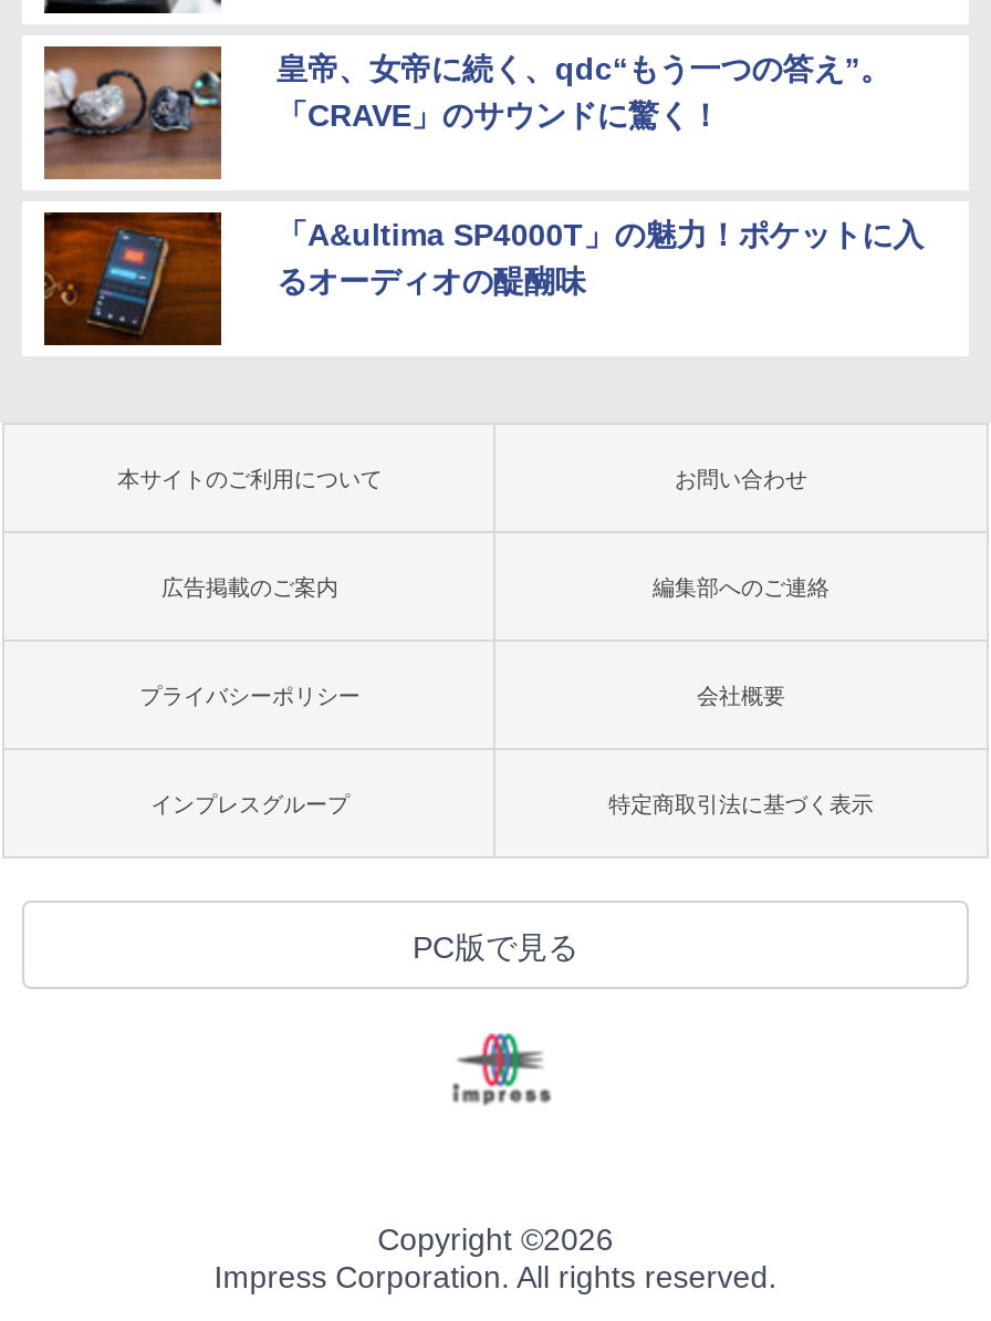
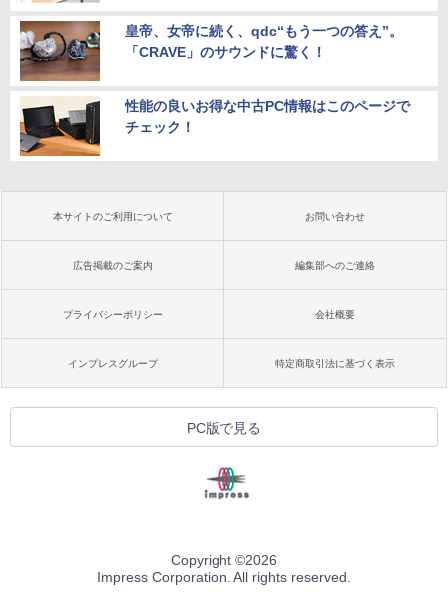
- [image]
- 「A&ultima SP4000T」の魅力！ポケットに入
- るオーディオの醍醐味
+ [image]
+ 性能の良いお得な中古PC情報はこのページで
+ チェック！
